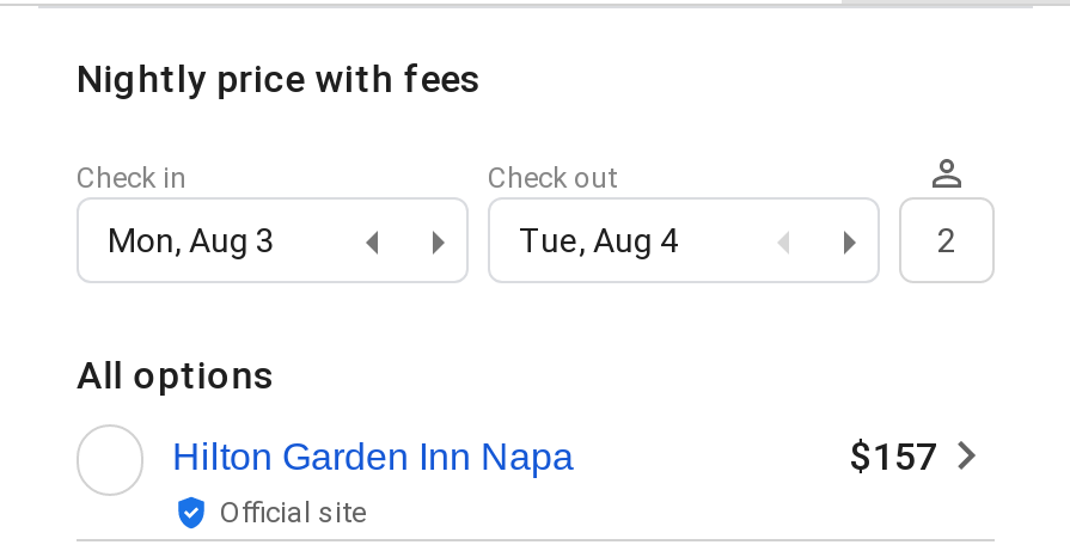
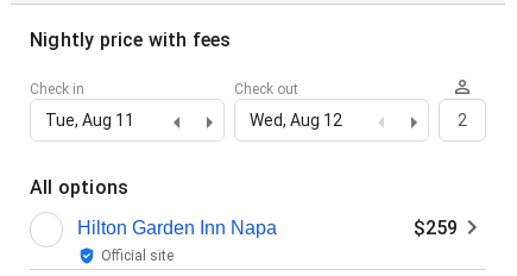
- Mon, Aug 3
+ Tue, Aug 11

- Tue, Aug 4
+ Wed, Aug 12

- $157
+ $259
